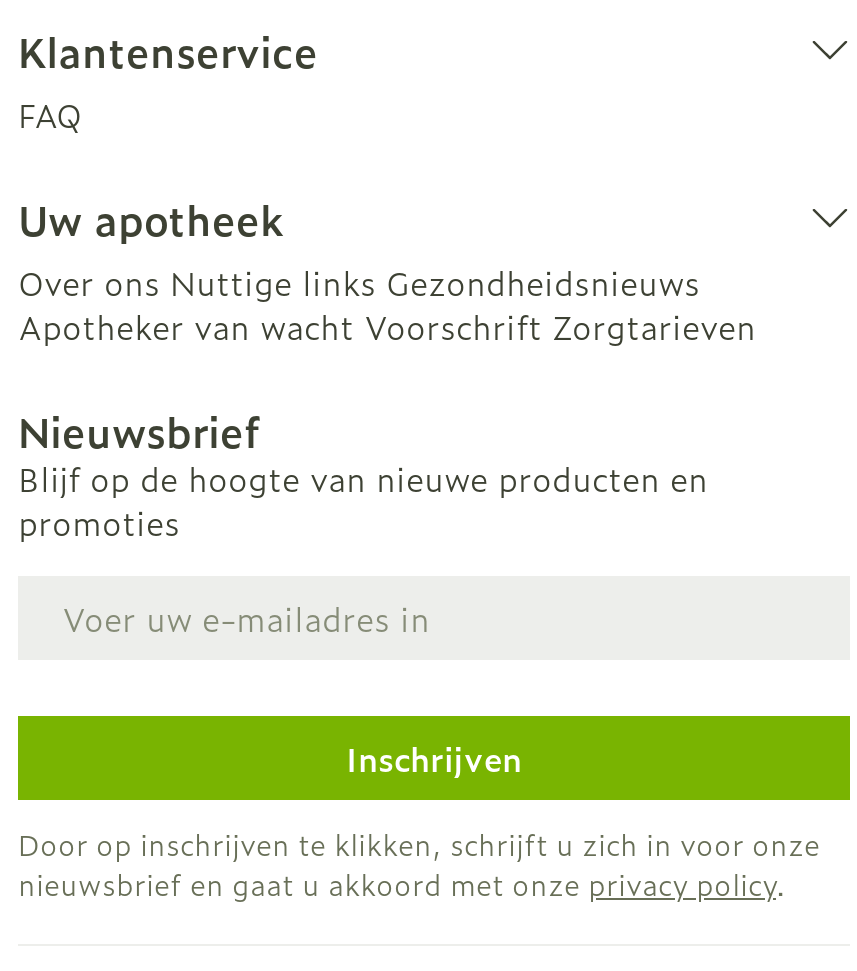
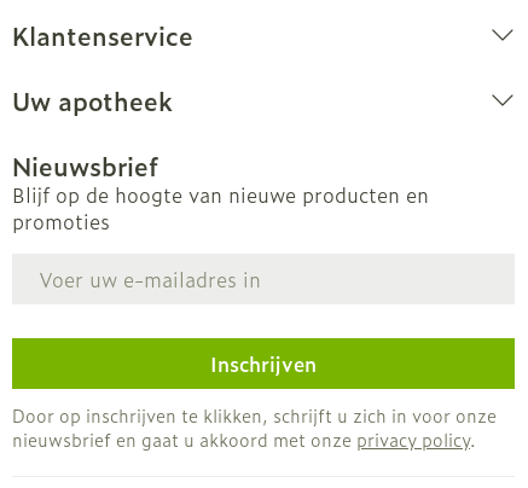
- FAQ

- Over ons Nuttige links Gezondheidsnieuws
- Apotheker van wacht Voorschrift Zorgtarieven
